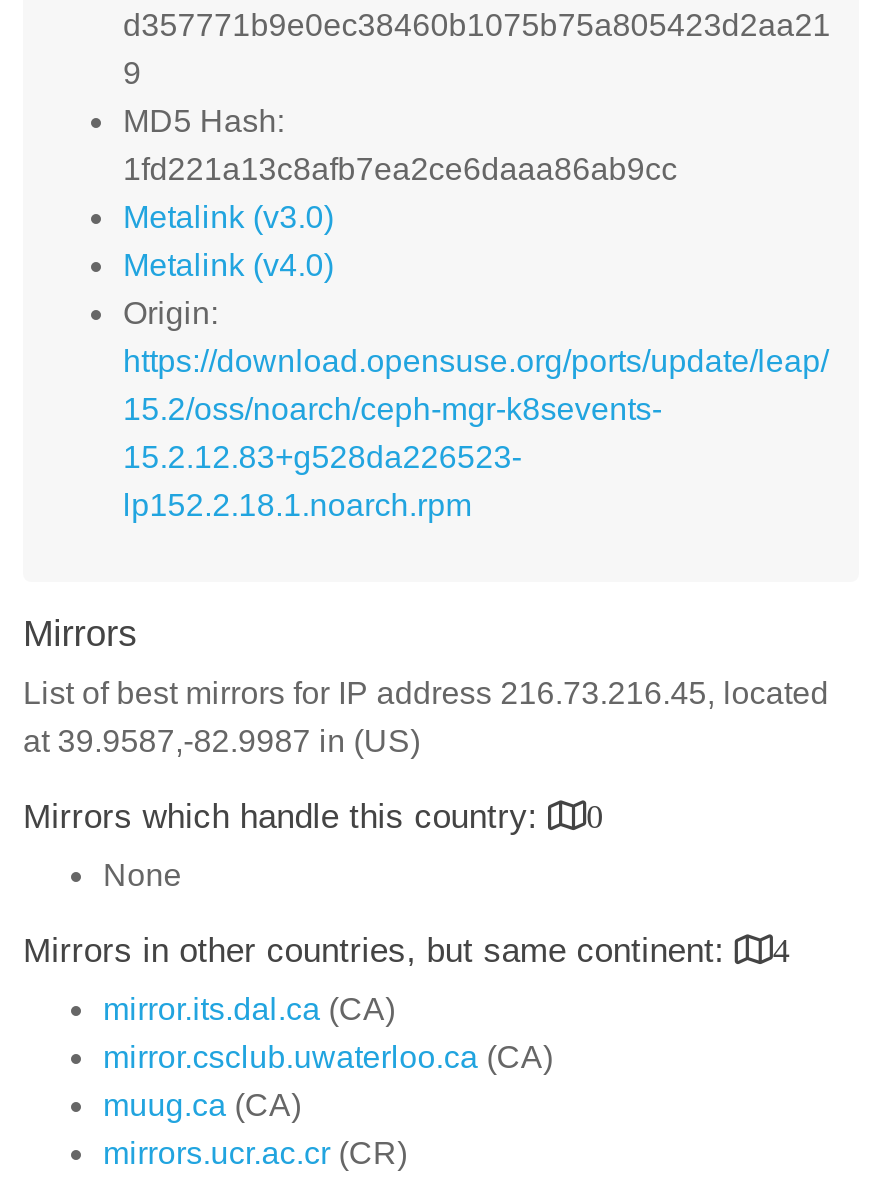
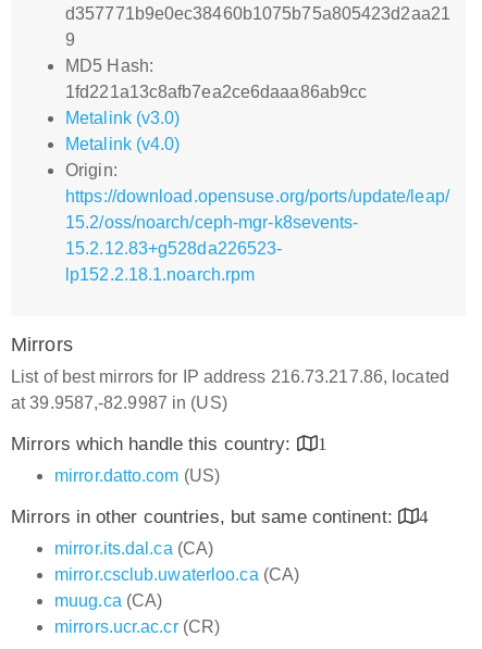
- List of best mirrors for IP address 216.73.216.45, located
+ List of best mirrors for IP address 216.73.217.86, located

- Mirrors which handle this country: 0
+ Mirrors which handle this country: 1

- None
+ mirror.datto.com (US)
